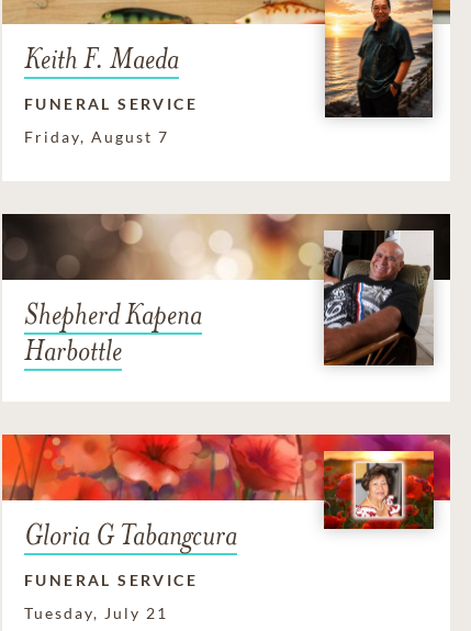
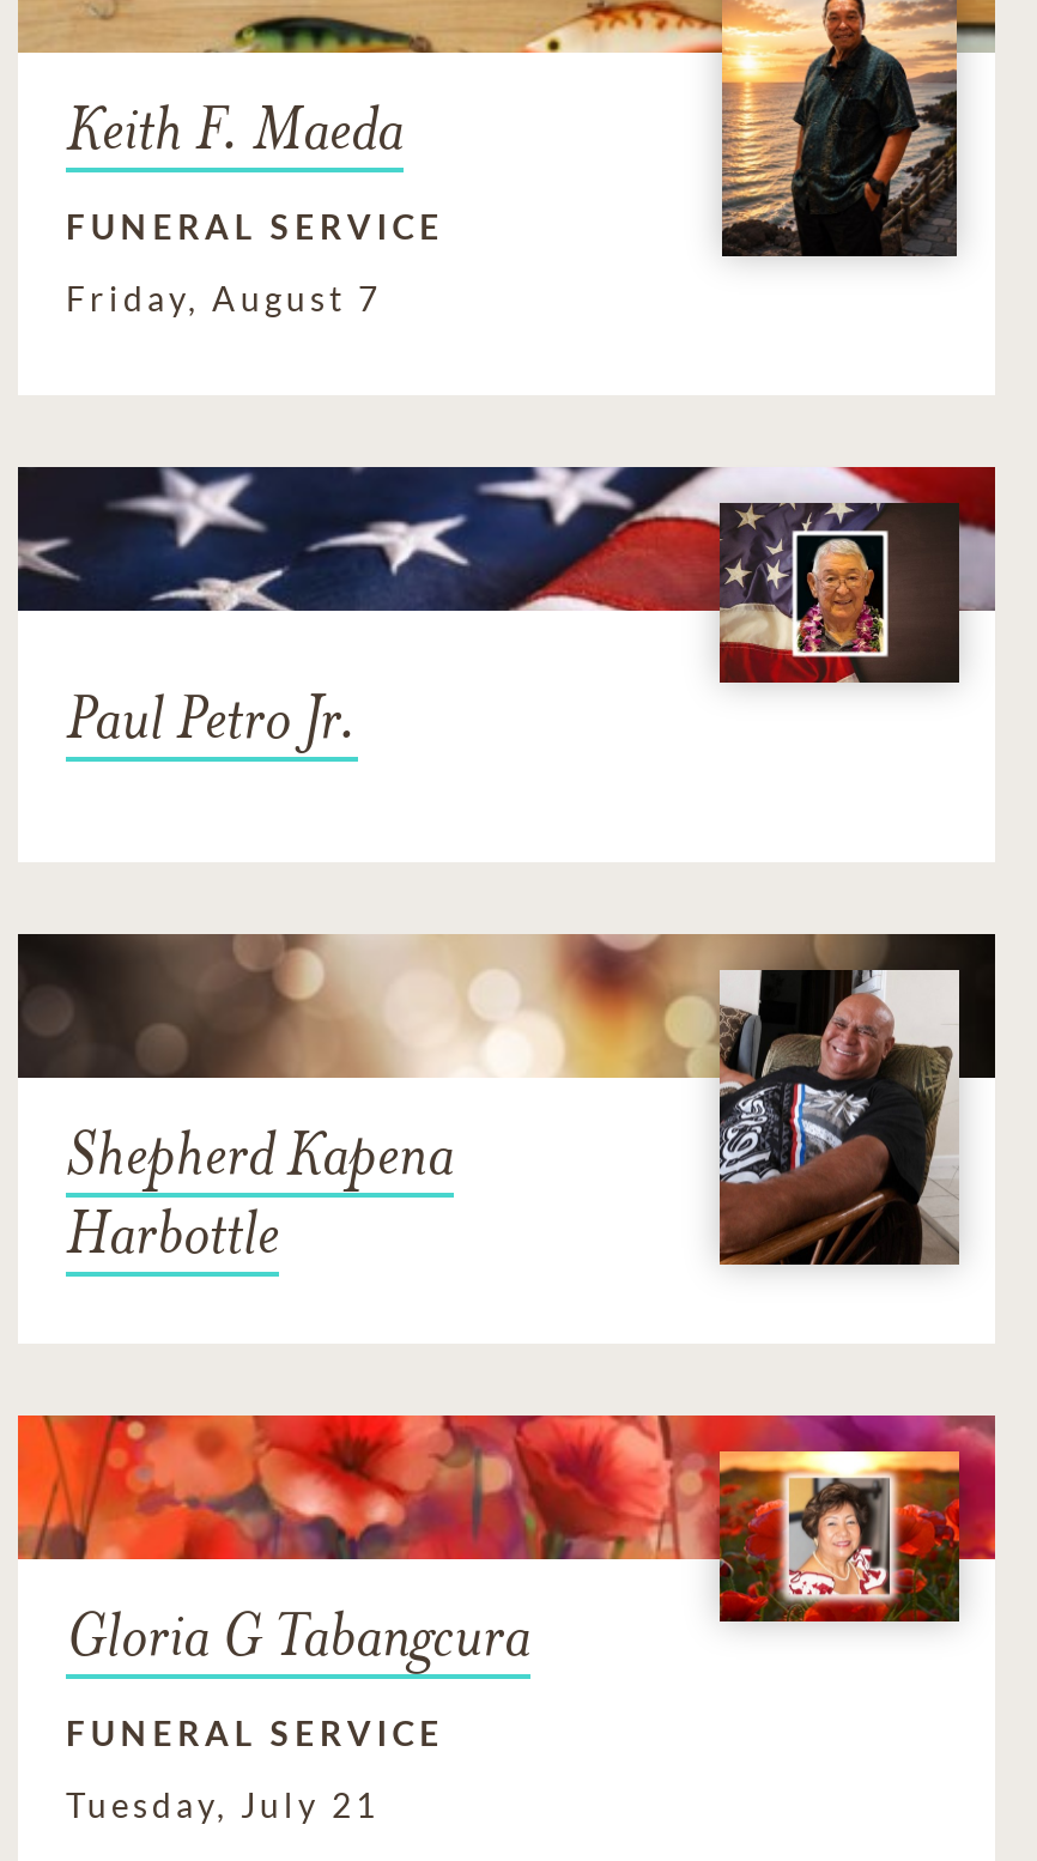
+ Paul Petro Jr.
